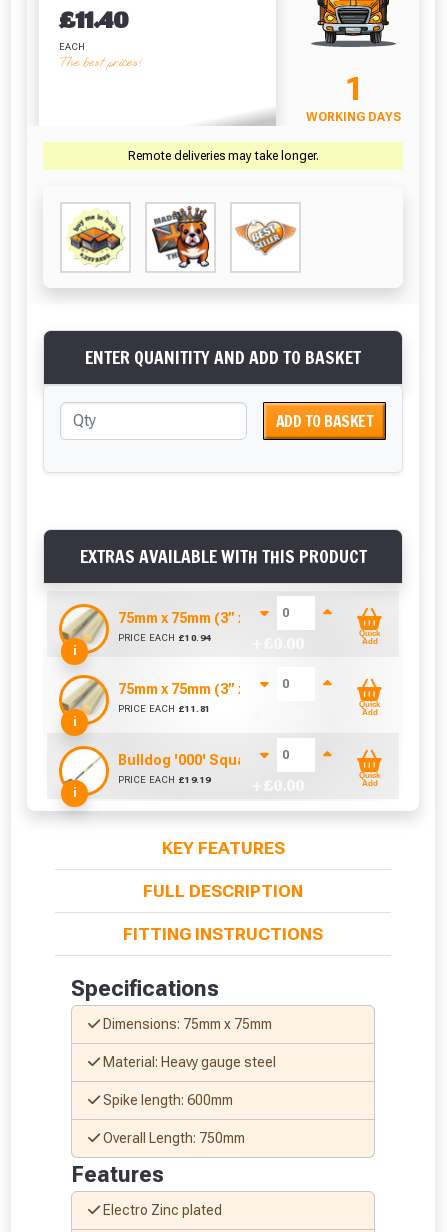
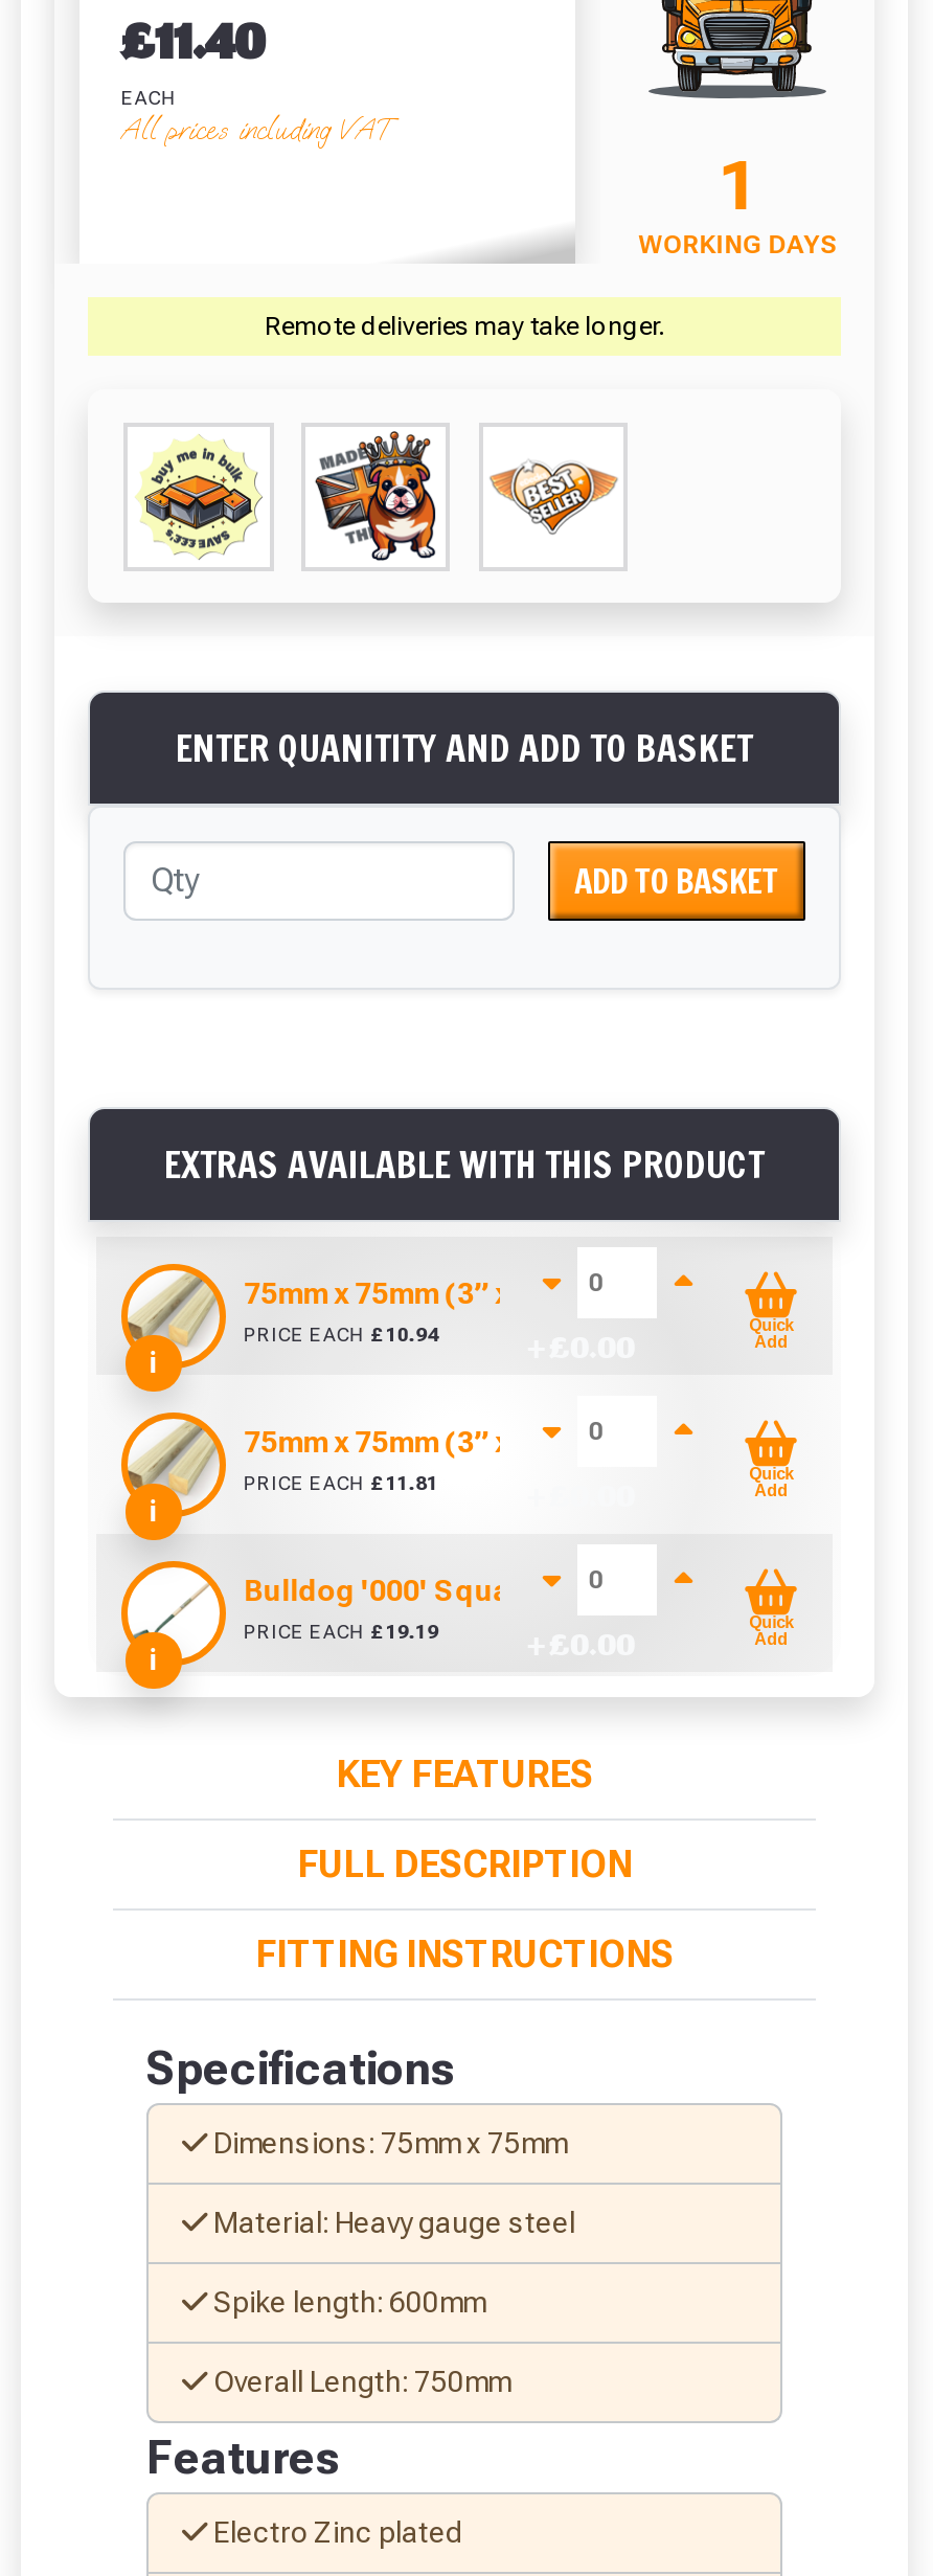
- The best prices!
+ All prices including VAT
